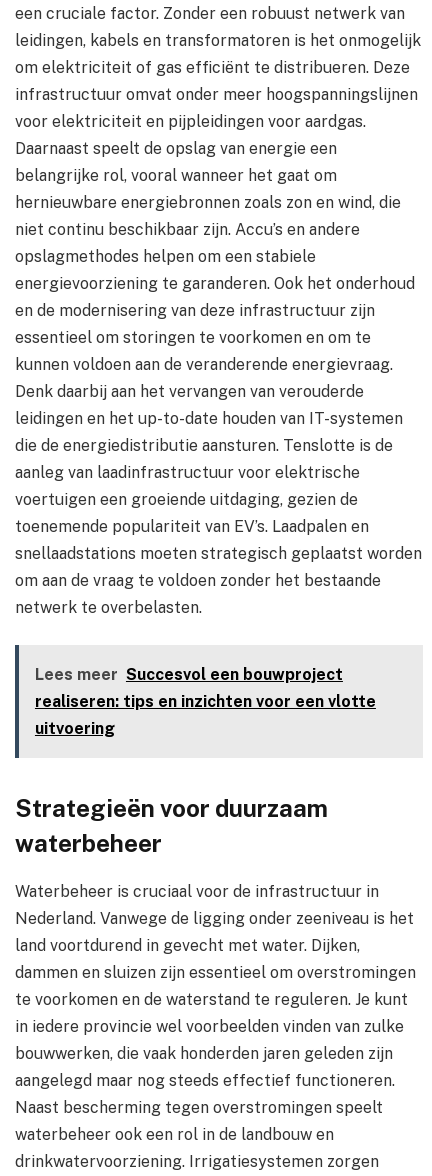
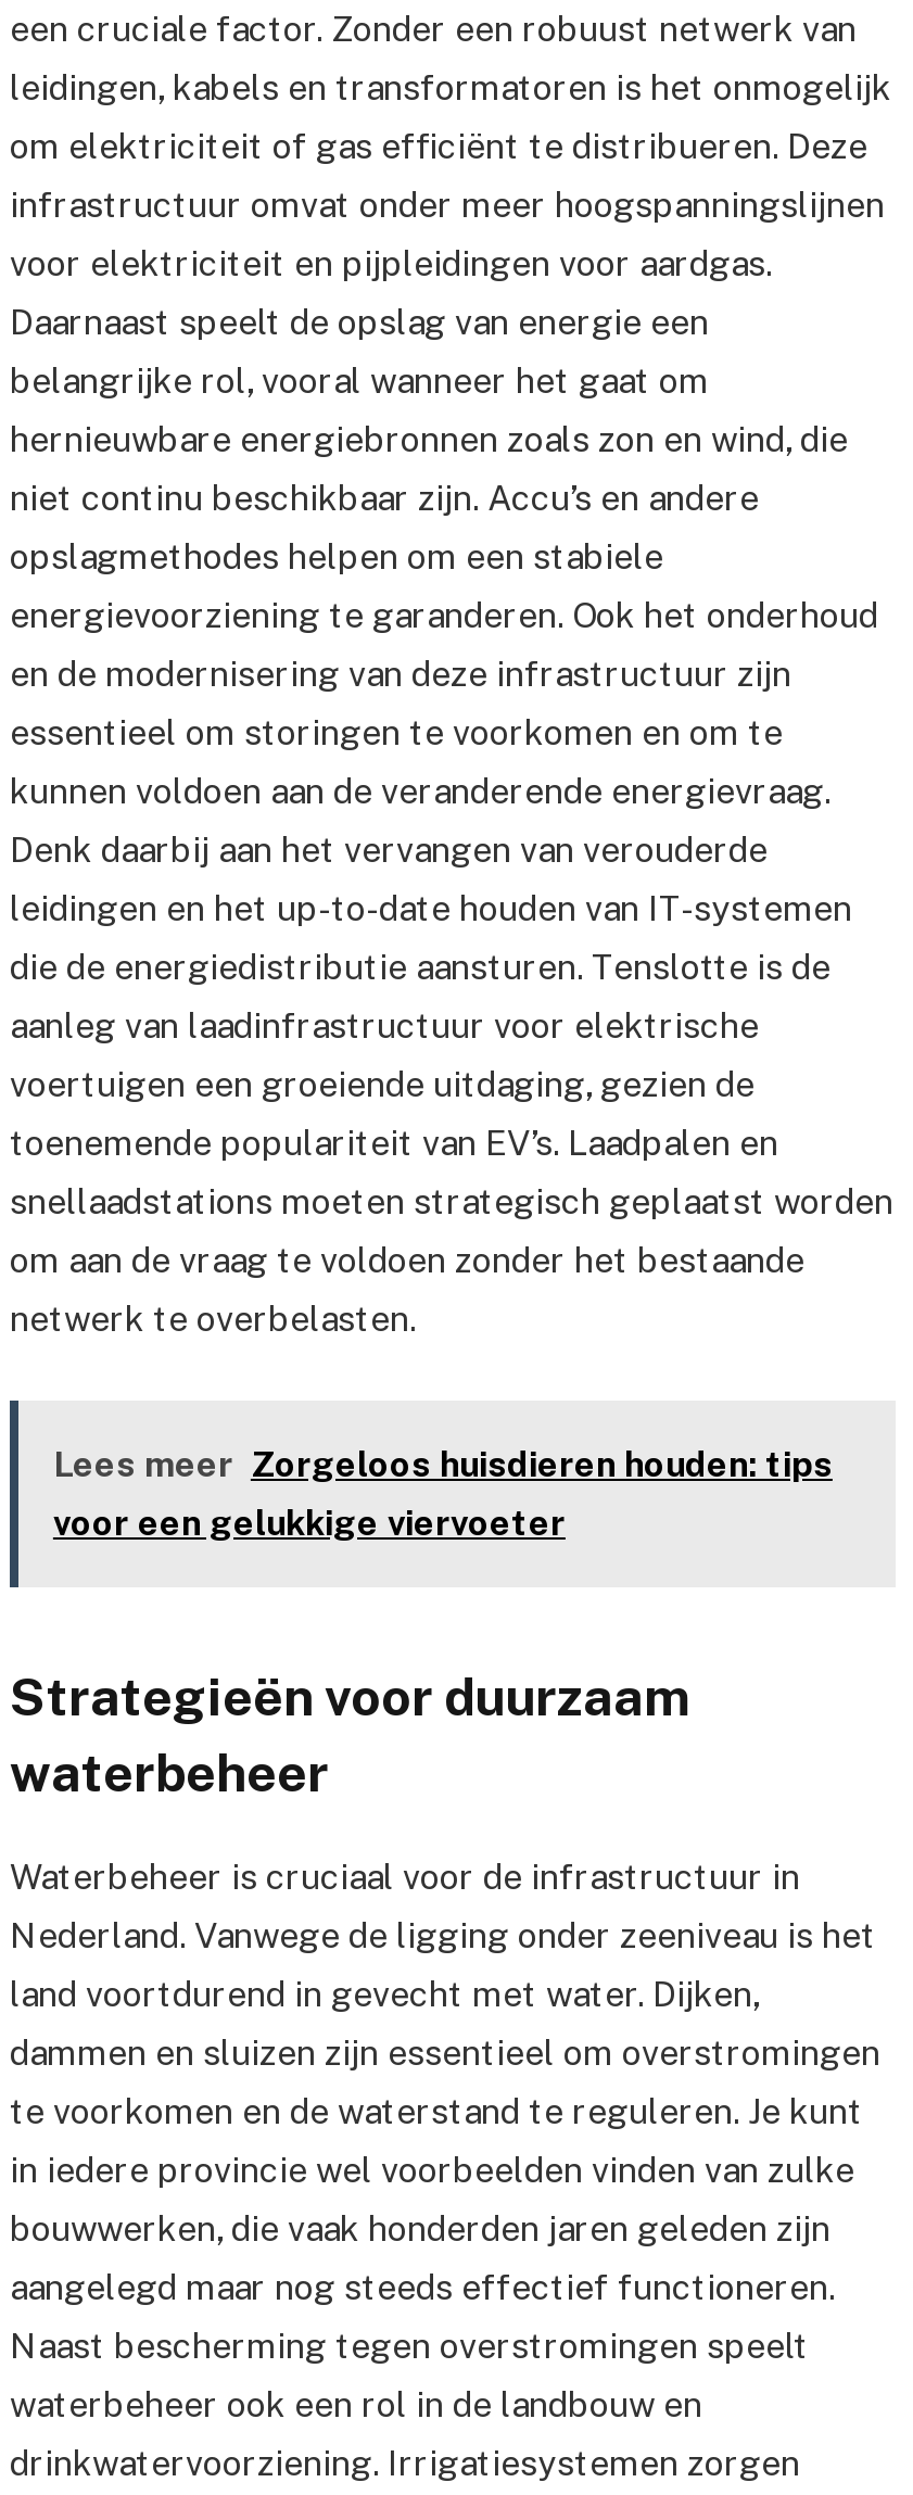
- Lees meer Succesvol een bouwproject
- realiseren: tips en inzichten voor een vlotte
- uitvoering
+ Lees meer Zorgeloos huisdieren houden: tips
+ voor een gelukkige viervoeter
